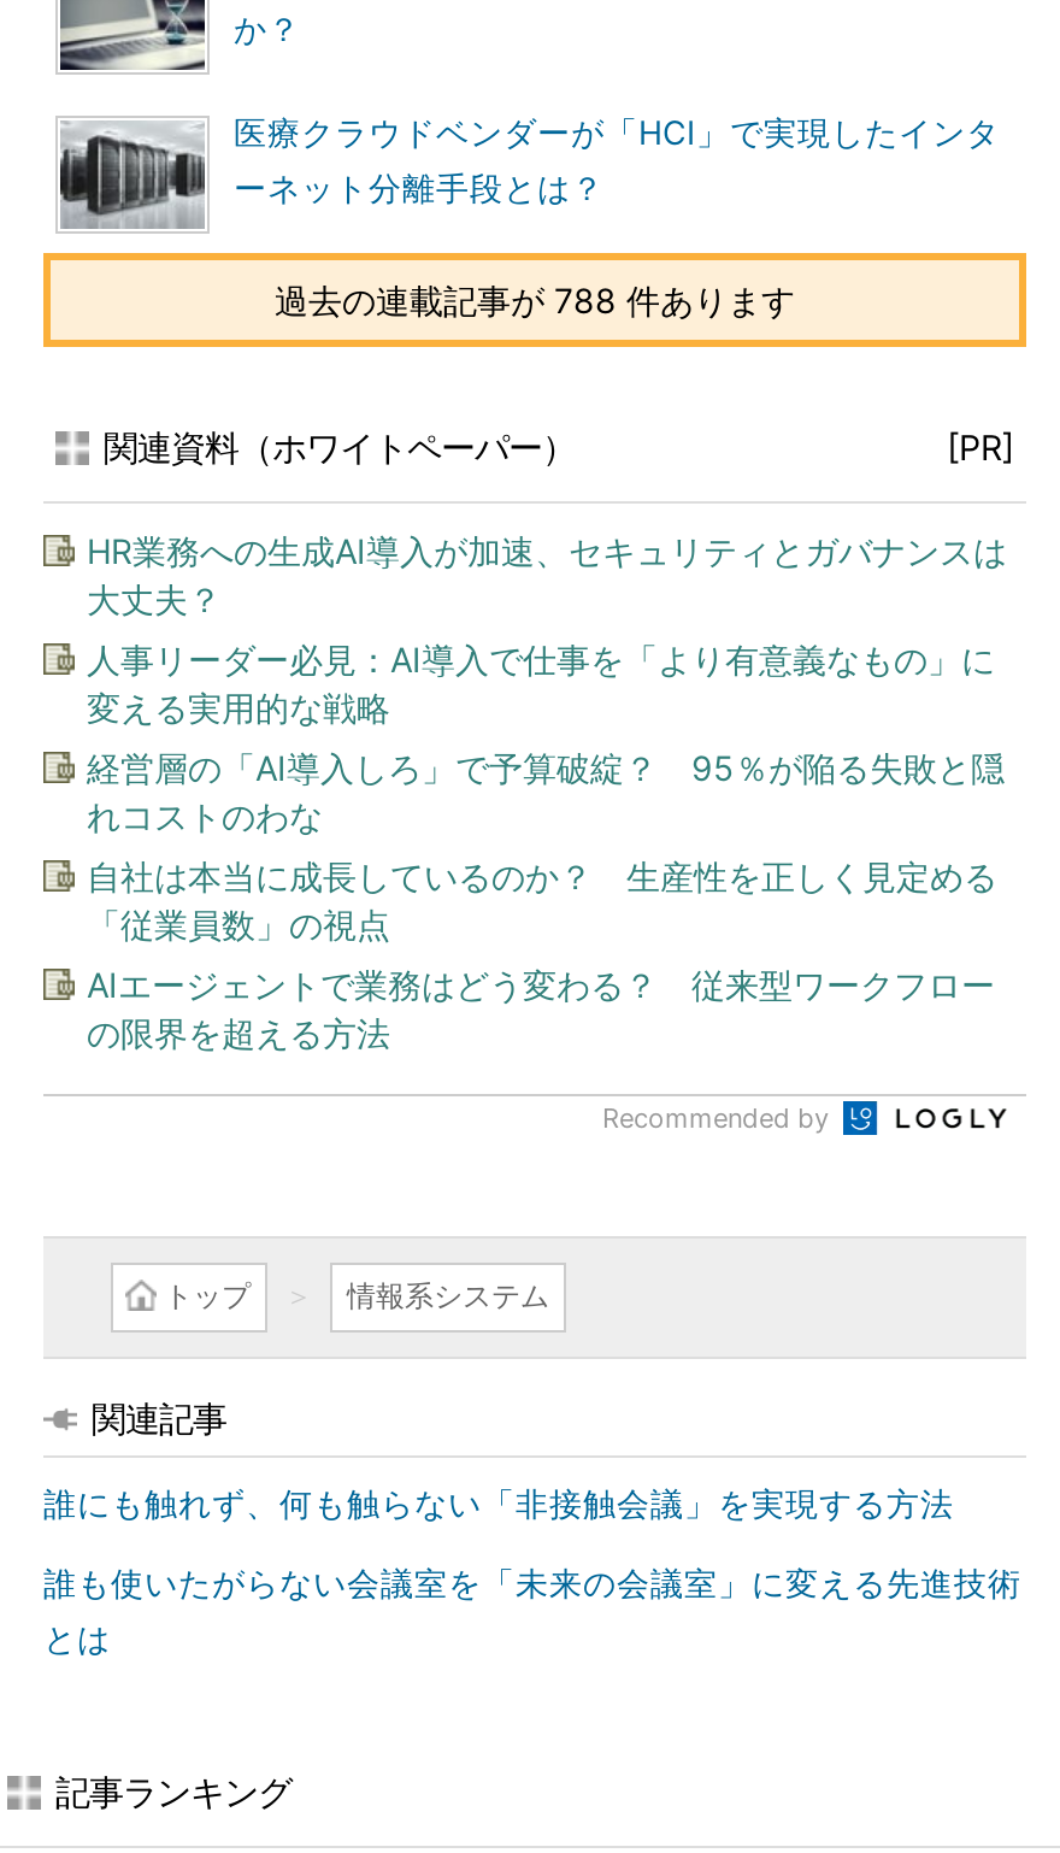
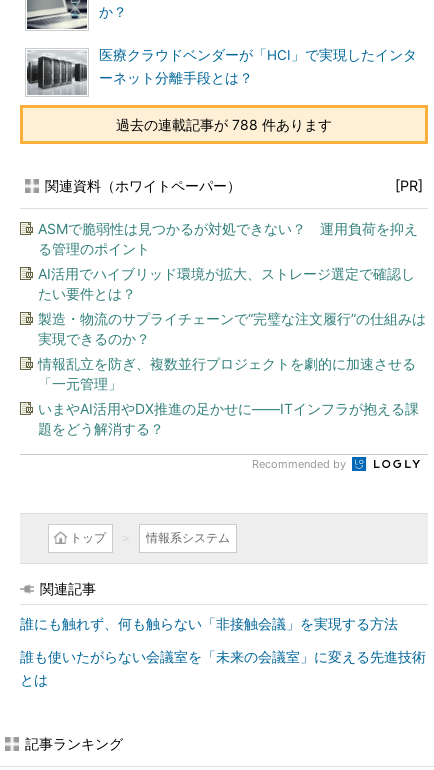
- HR業務への生成AI導入が加速、セキュリティとガバナンスは
- 大丈夫？
+ ASMで脆弱性は見つかるが対処できない？ 運用負荷を抑え
+ る管理のポイント

- 人事リーダー必見：AI導入で仕事を「より有意義なもの」に
- 変える実用的な戦略
+ AI活用でハイブリッド環境が拡大、ストレージ選定で確認し
+ たい要件とは？

- 経営層の「AI導入しろ」で予算破綻？ 95％が陥る失敗と隠
- れコストのわな
+ 製造・物流のサプライチェーンで“完璧な注文履行”の仕組みは
+ 実現できるのか？

- 自社は本当に成長しているのか？ 生産性を正しく見定める
- 「従業員数」の視点
+ 情報乱立を防ぎ、複数並行プロジェクトを劇的に加速させる
+ 「一元管理」

- AIエージェントで業務はどう変わる？ 従来型ワークフロー
- の限界を超える方法
+ いまやAI活用やDX推進の足かせに――ITインフラが抱える課
+ 題をどう解消する？
